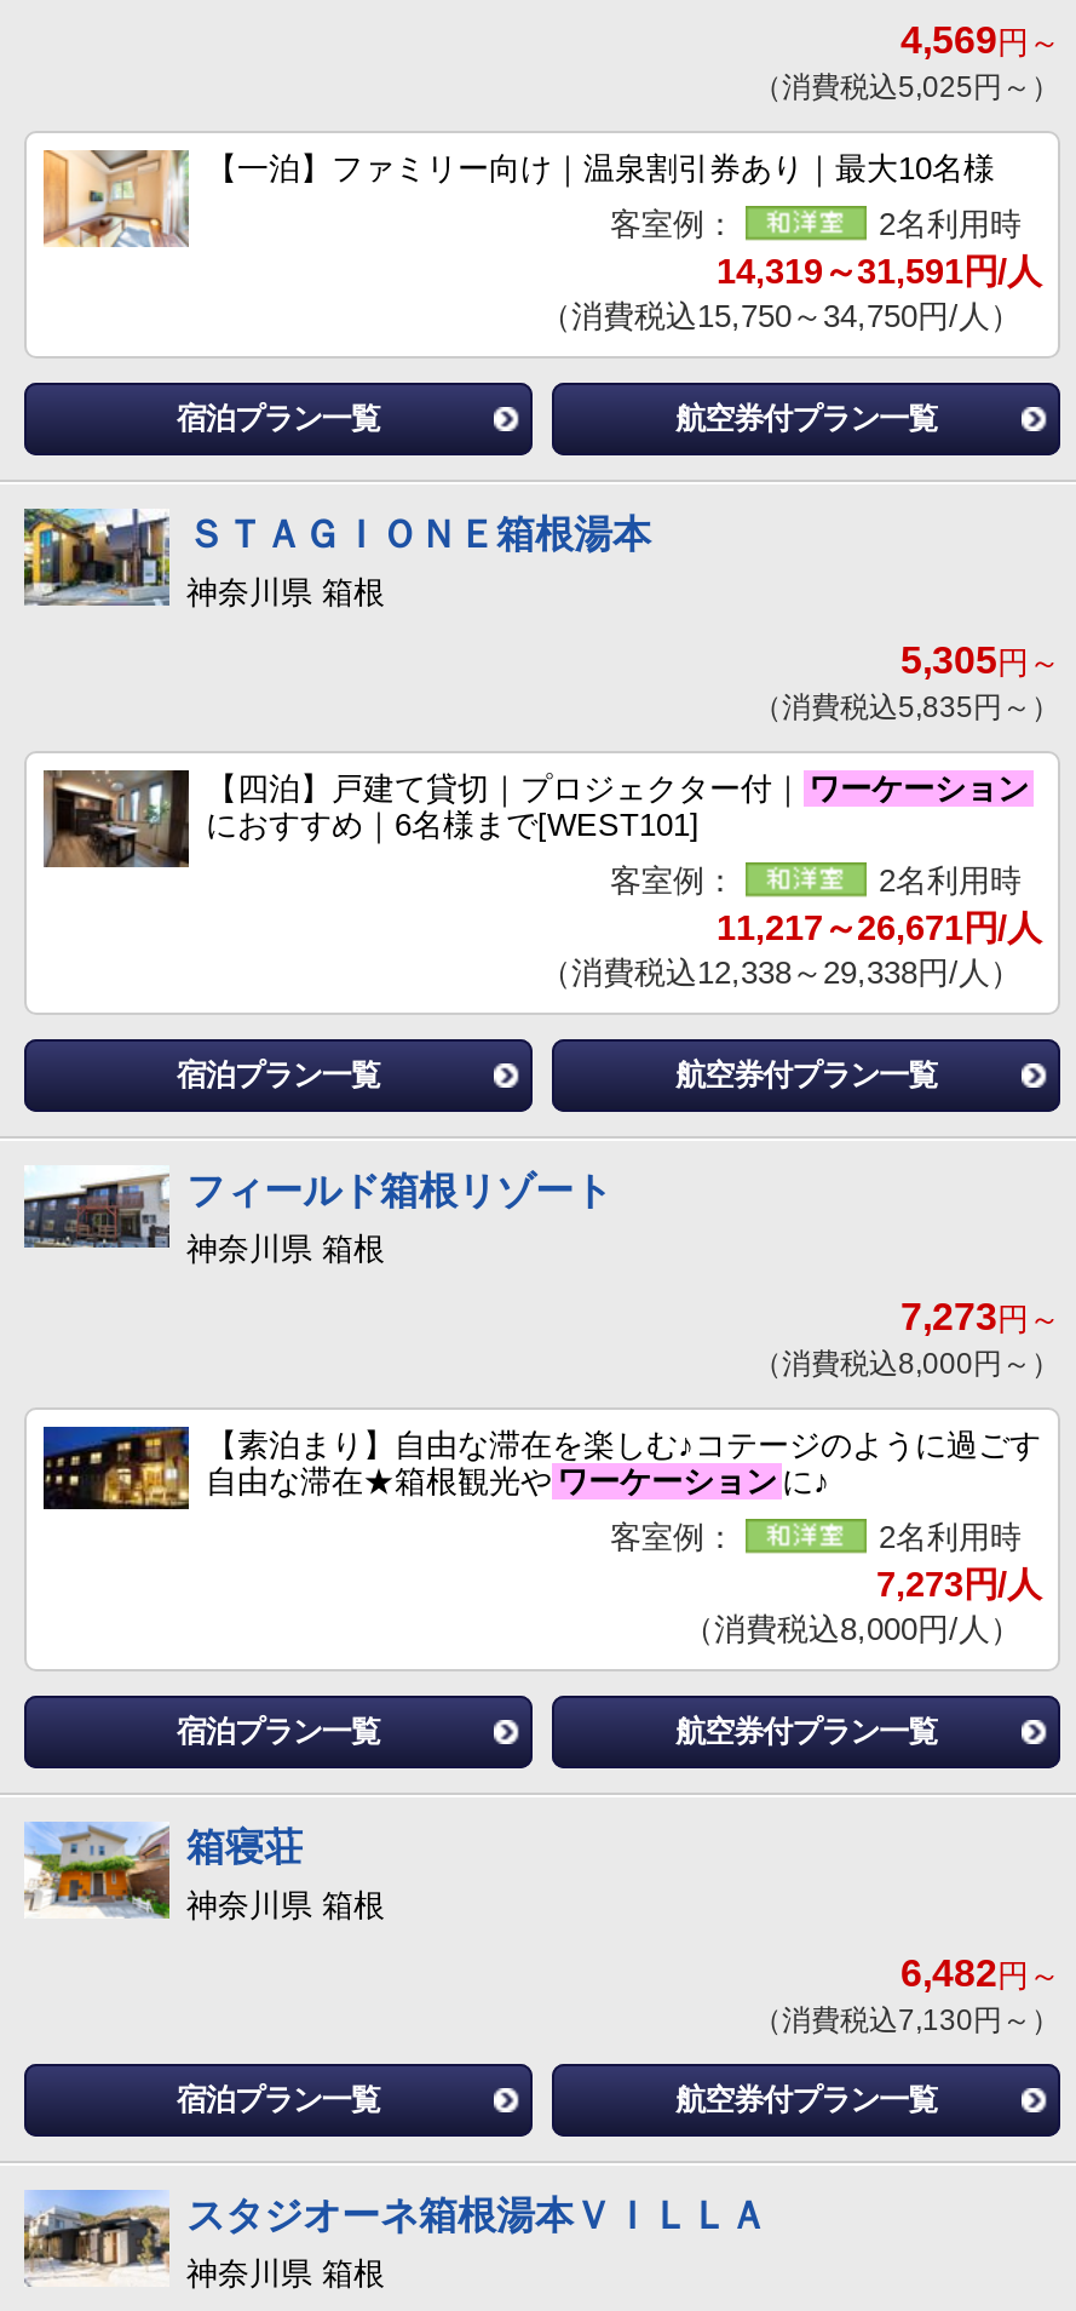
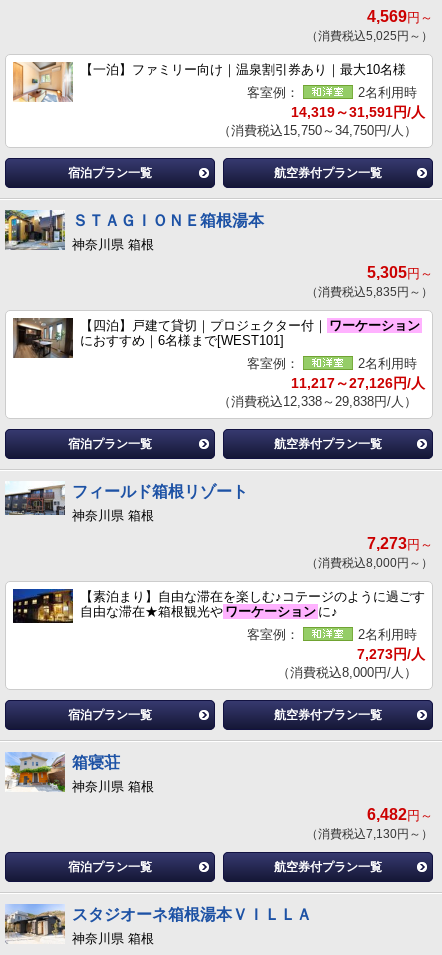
- 11,217～26,671円/人
+ 11,217～27,126円/人

- （消費税込12,338～29,338円/人）
+ （消費税込12,338～29,838円/人）
